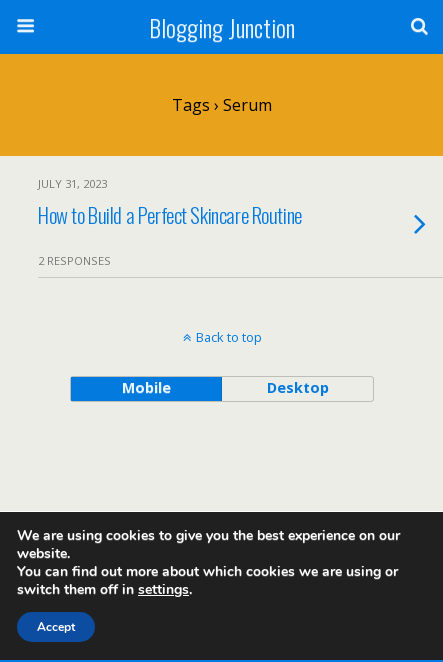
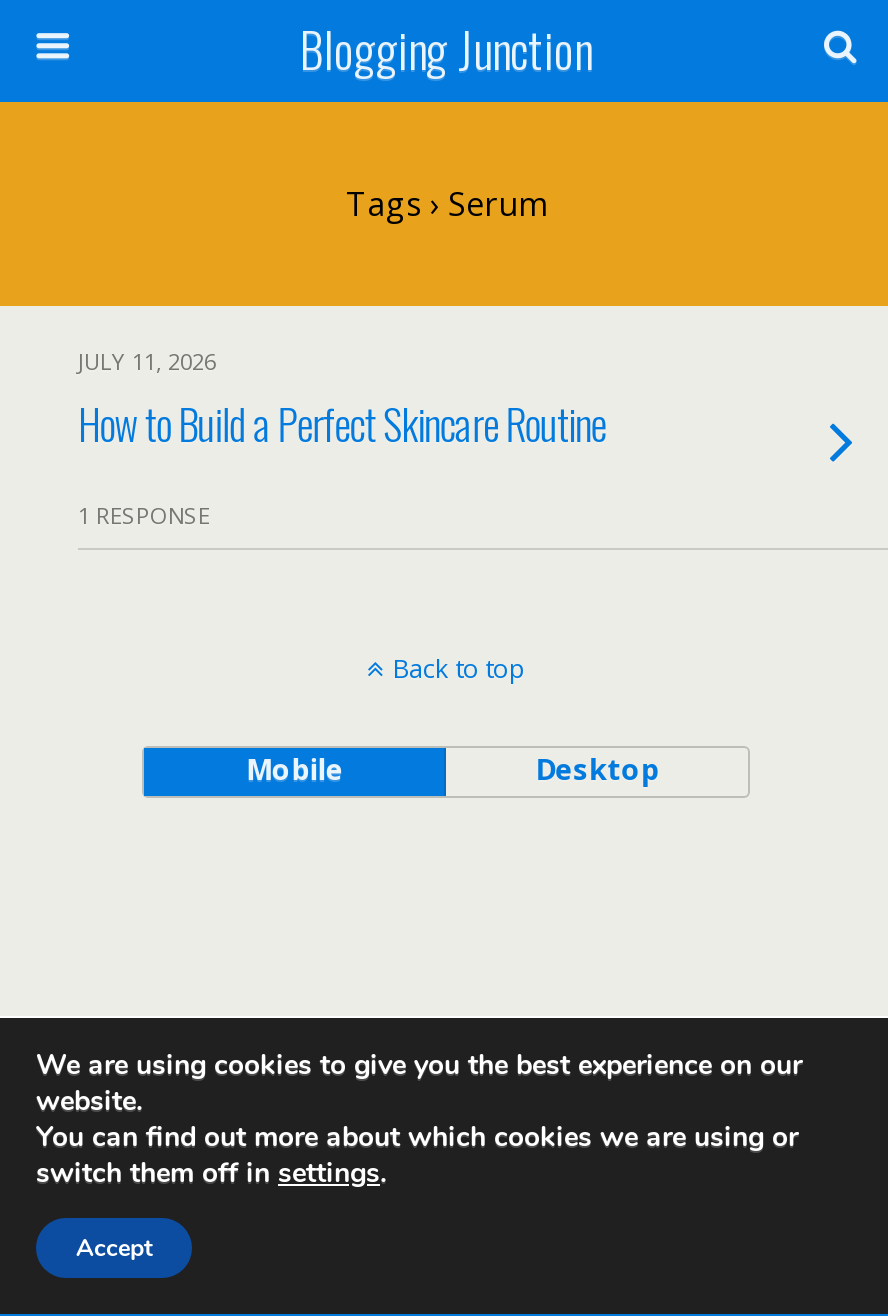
- JULY 31, 2023
+ JULY 11, 2026

- 2 RESPONSES
+ 1 RESPONSE
